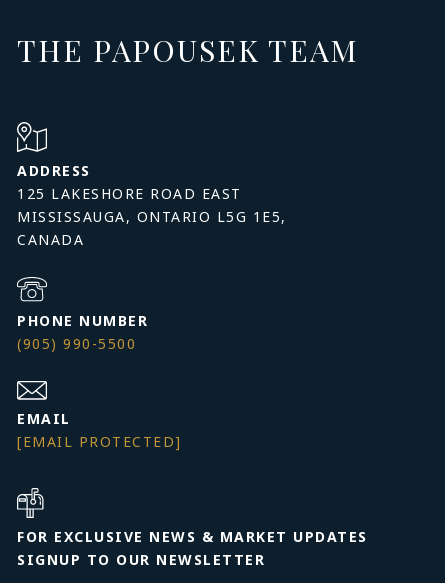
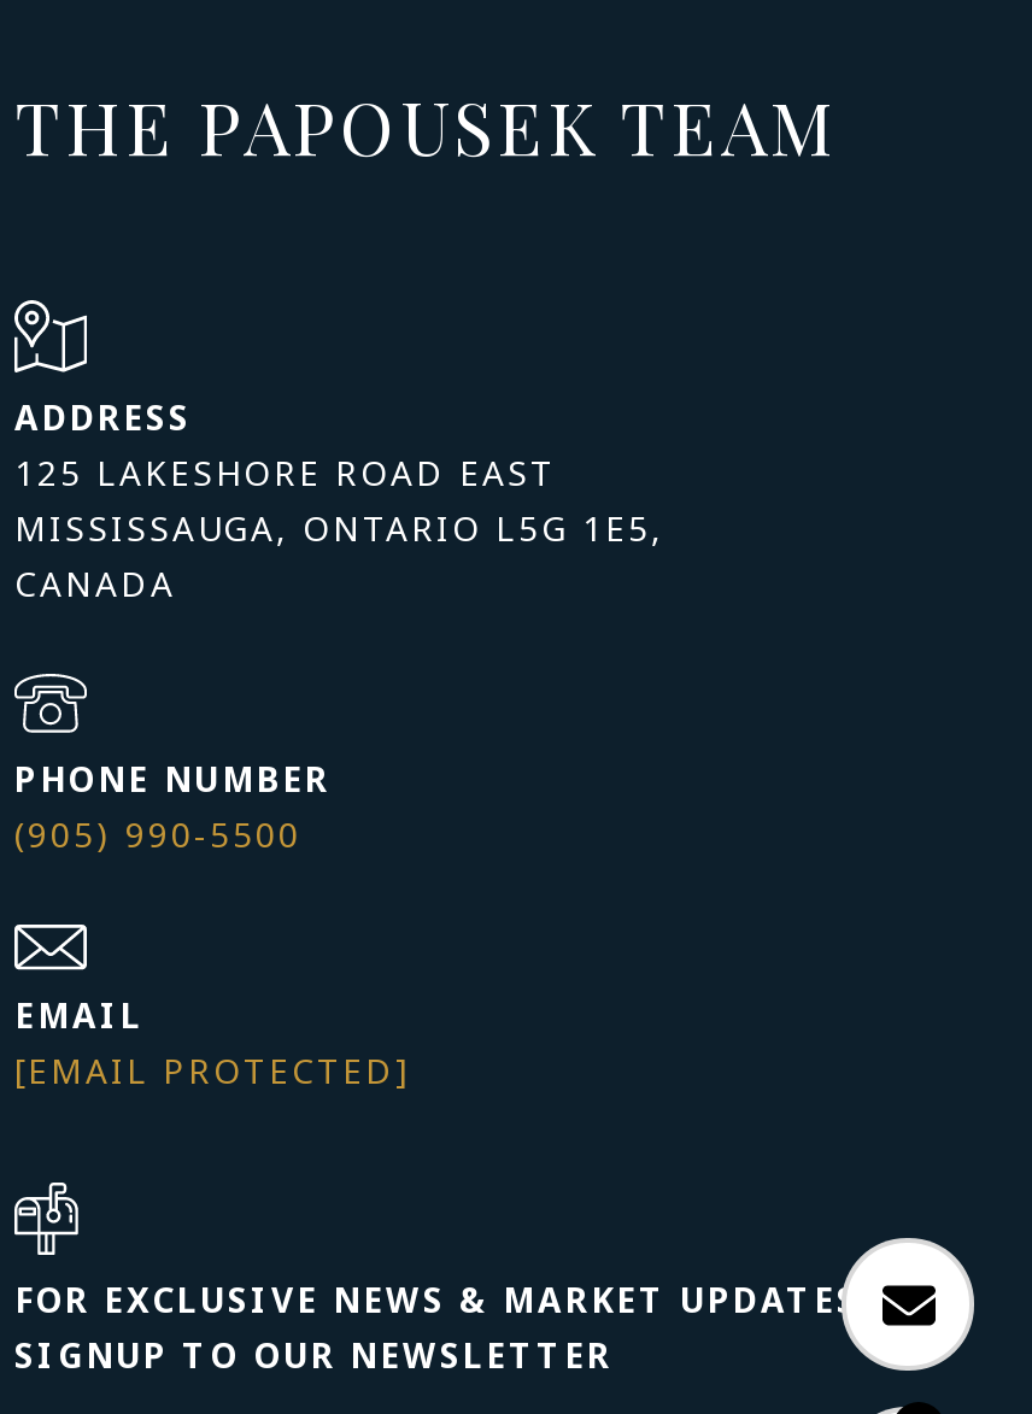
+ [image]
